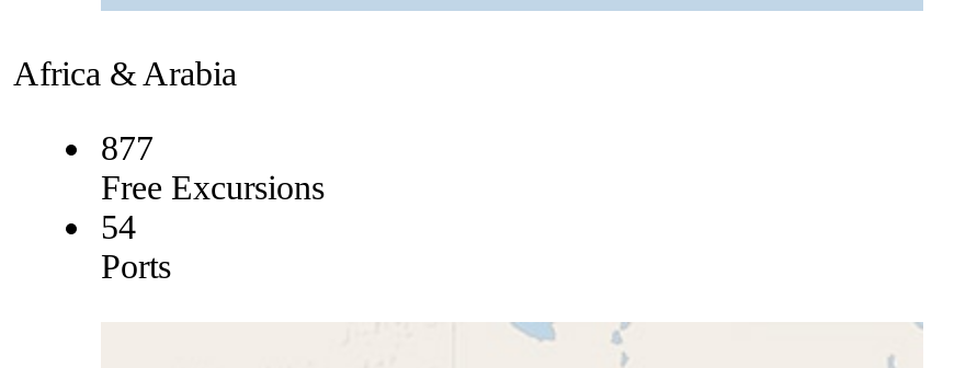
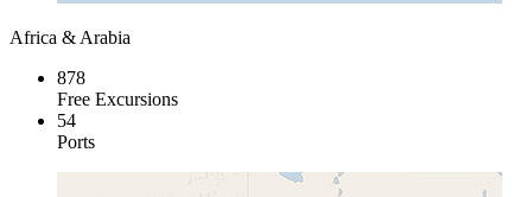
- 877
+ 878
